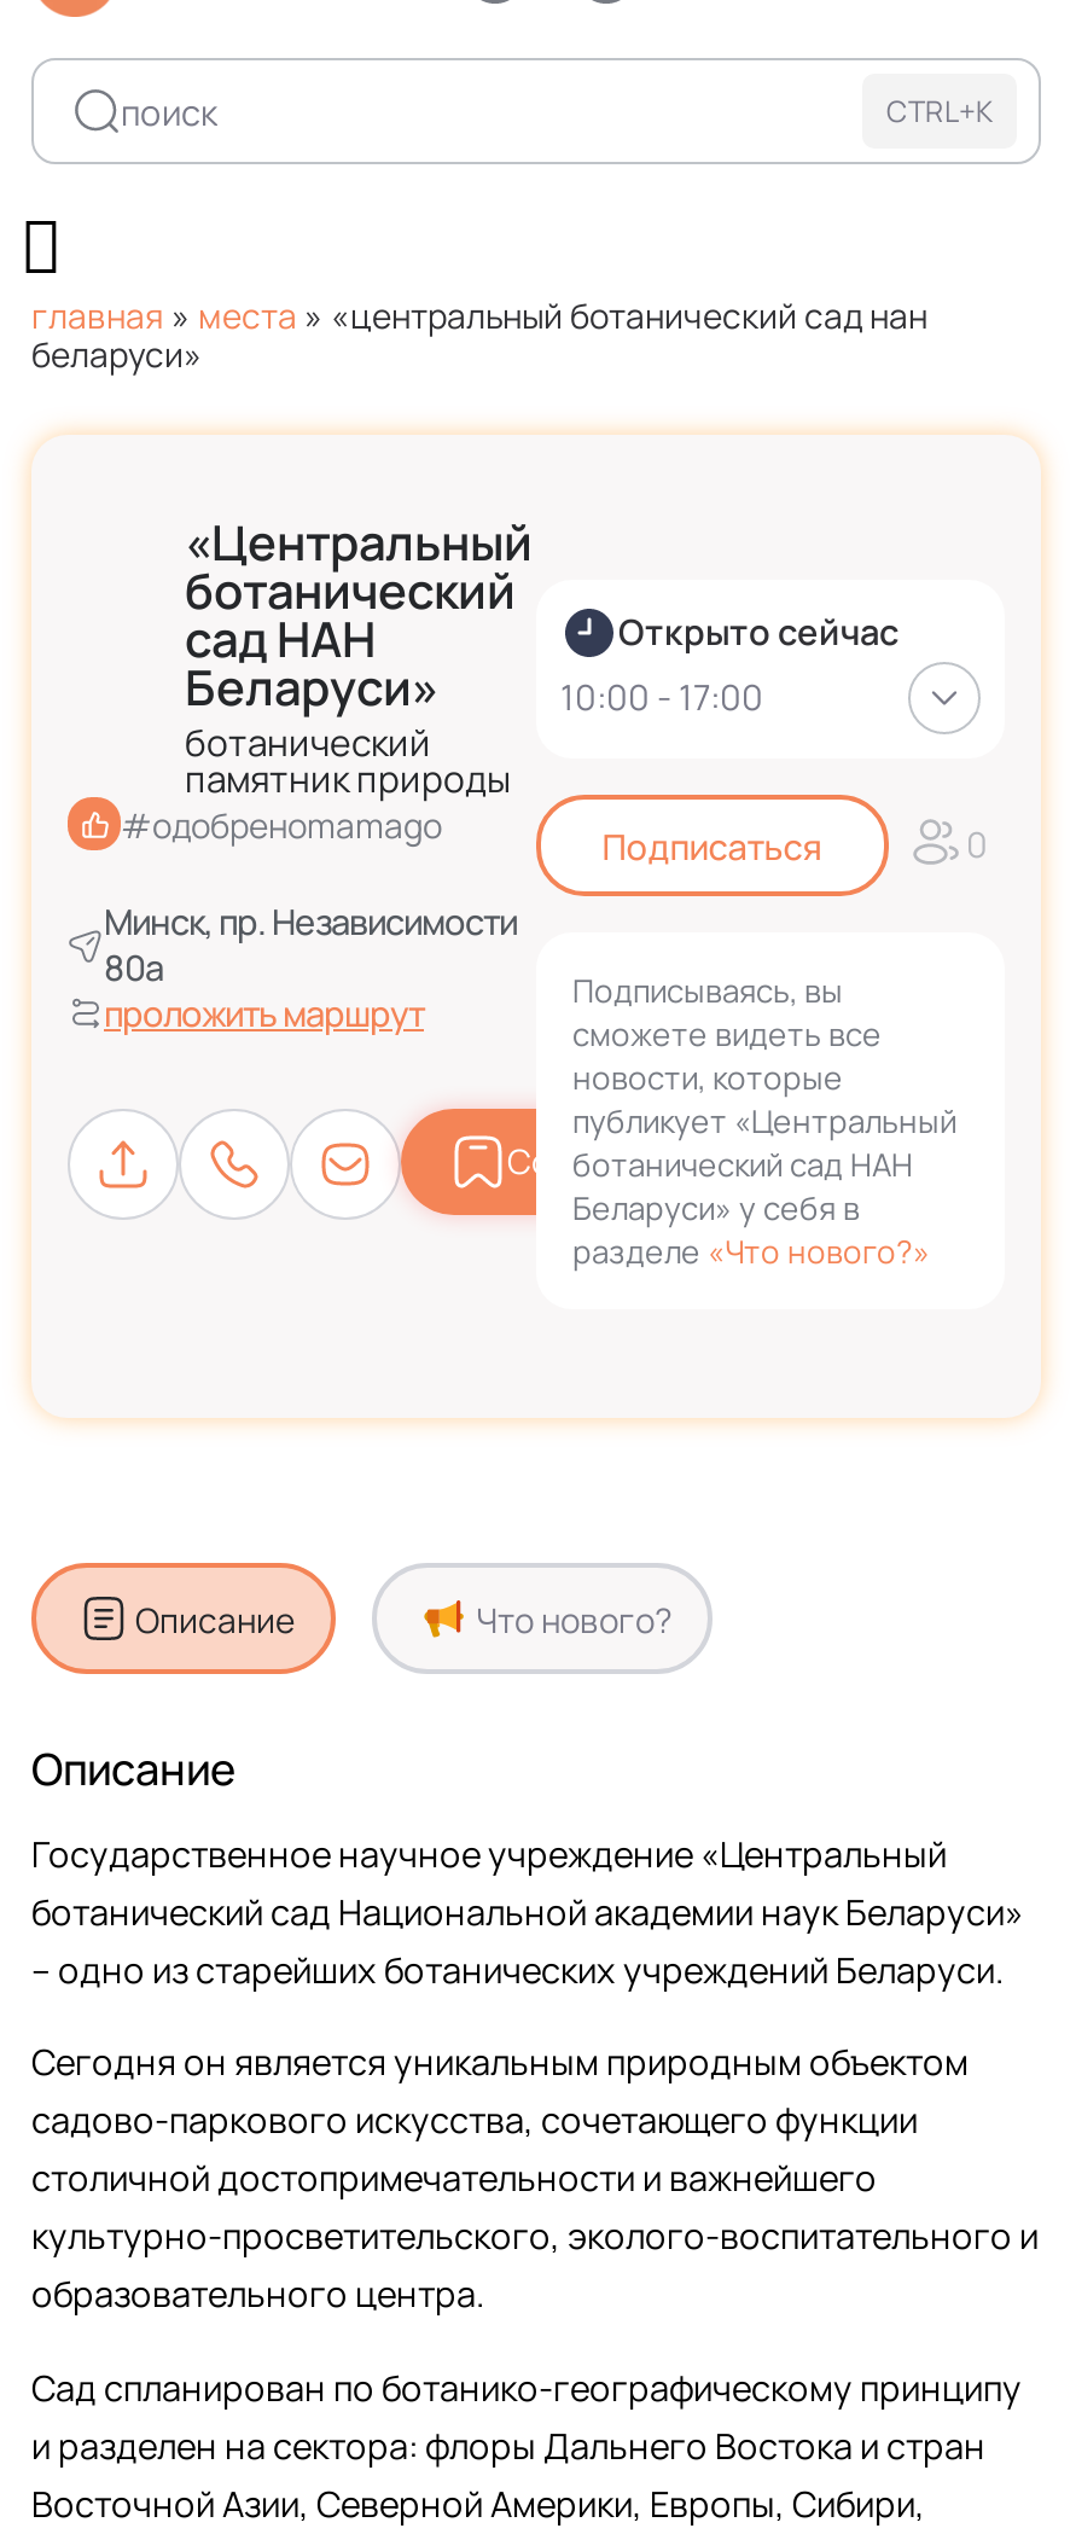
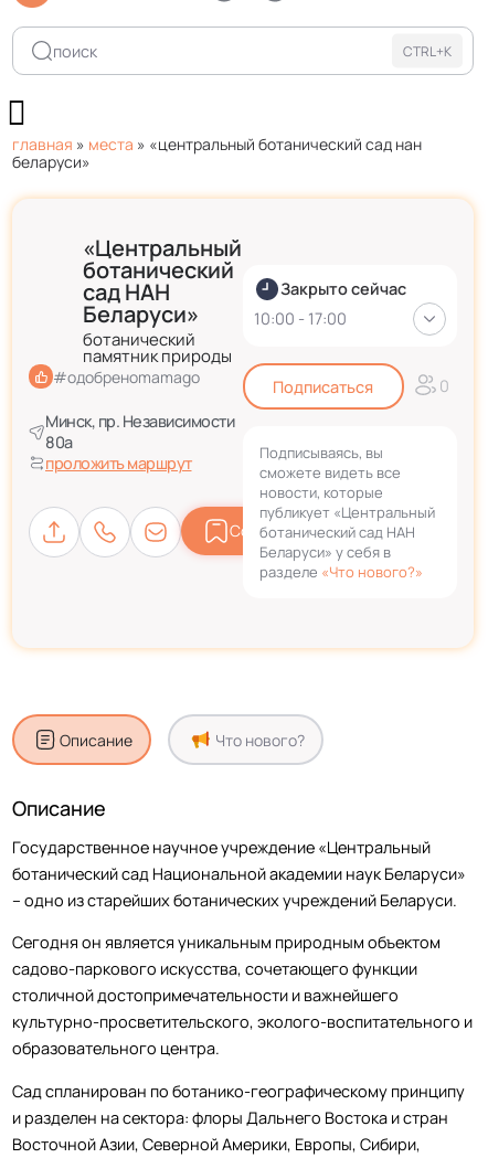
- Открыто сейчас
+ Закрыто сейчас
